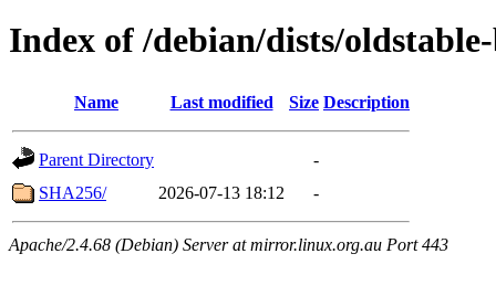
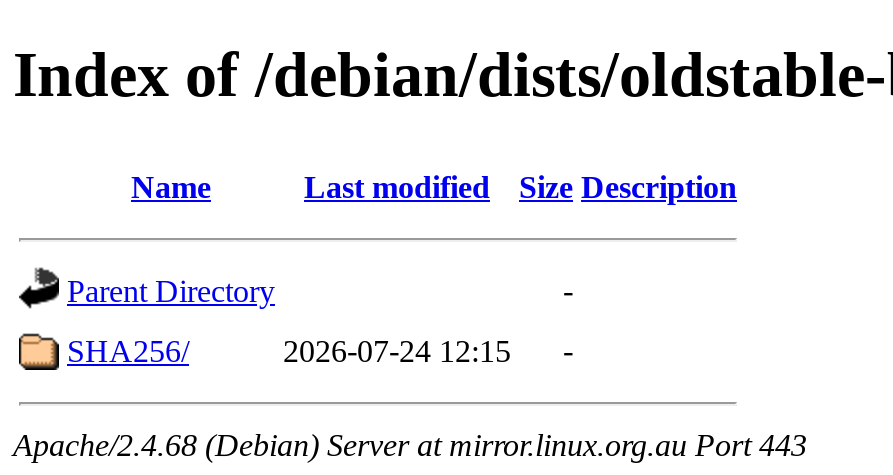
- 2026-07-13 18:12
+ 2026-07-24 12:15
